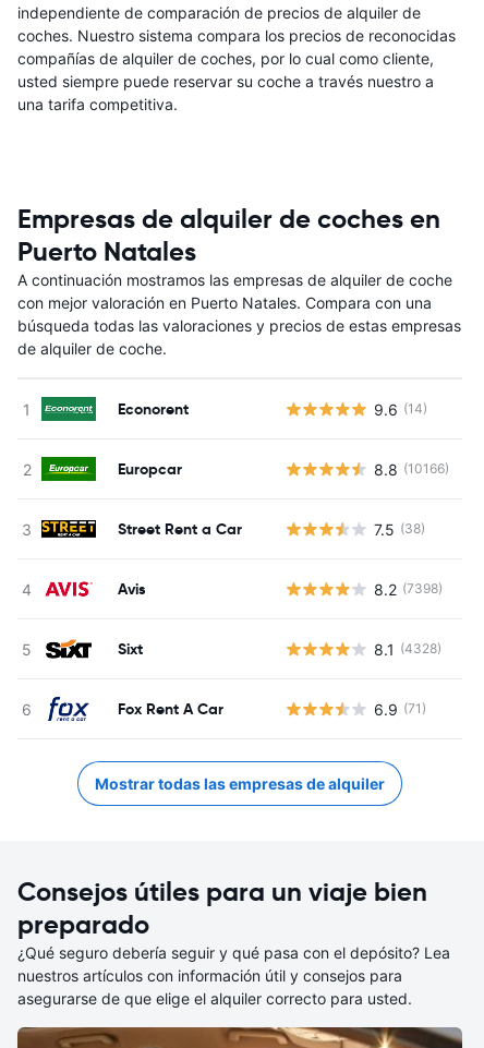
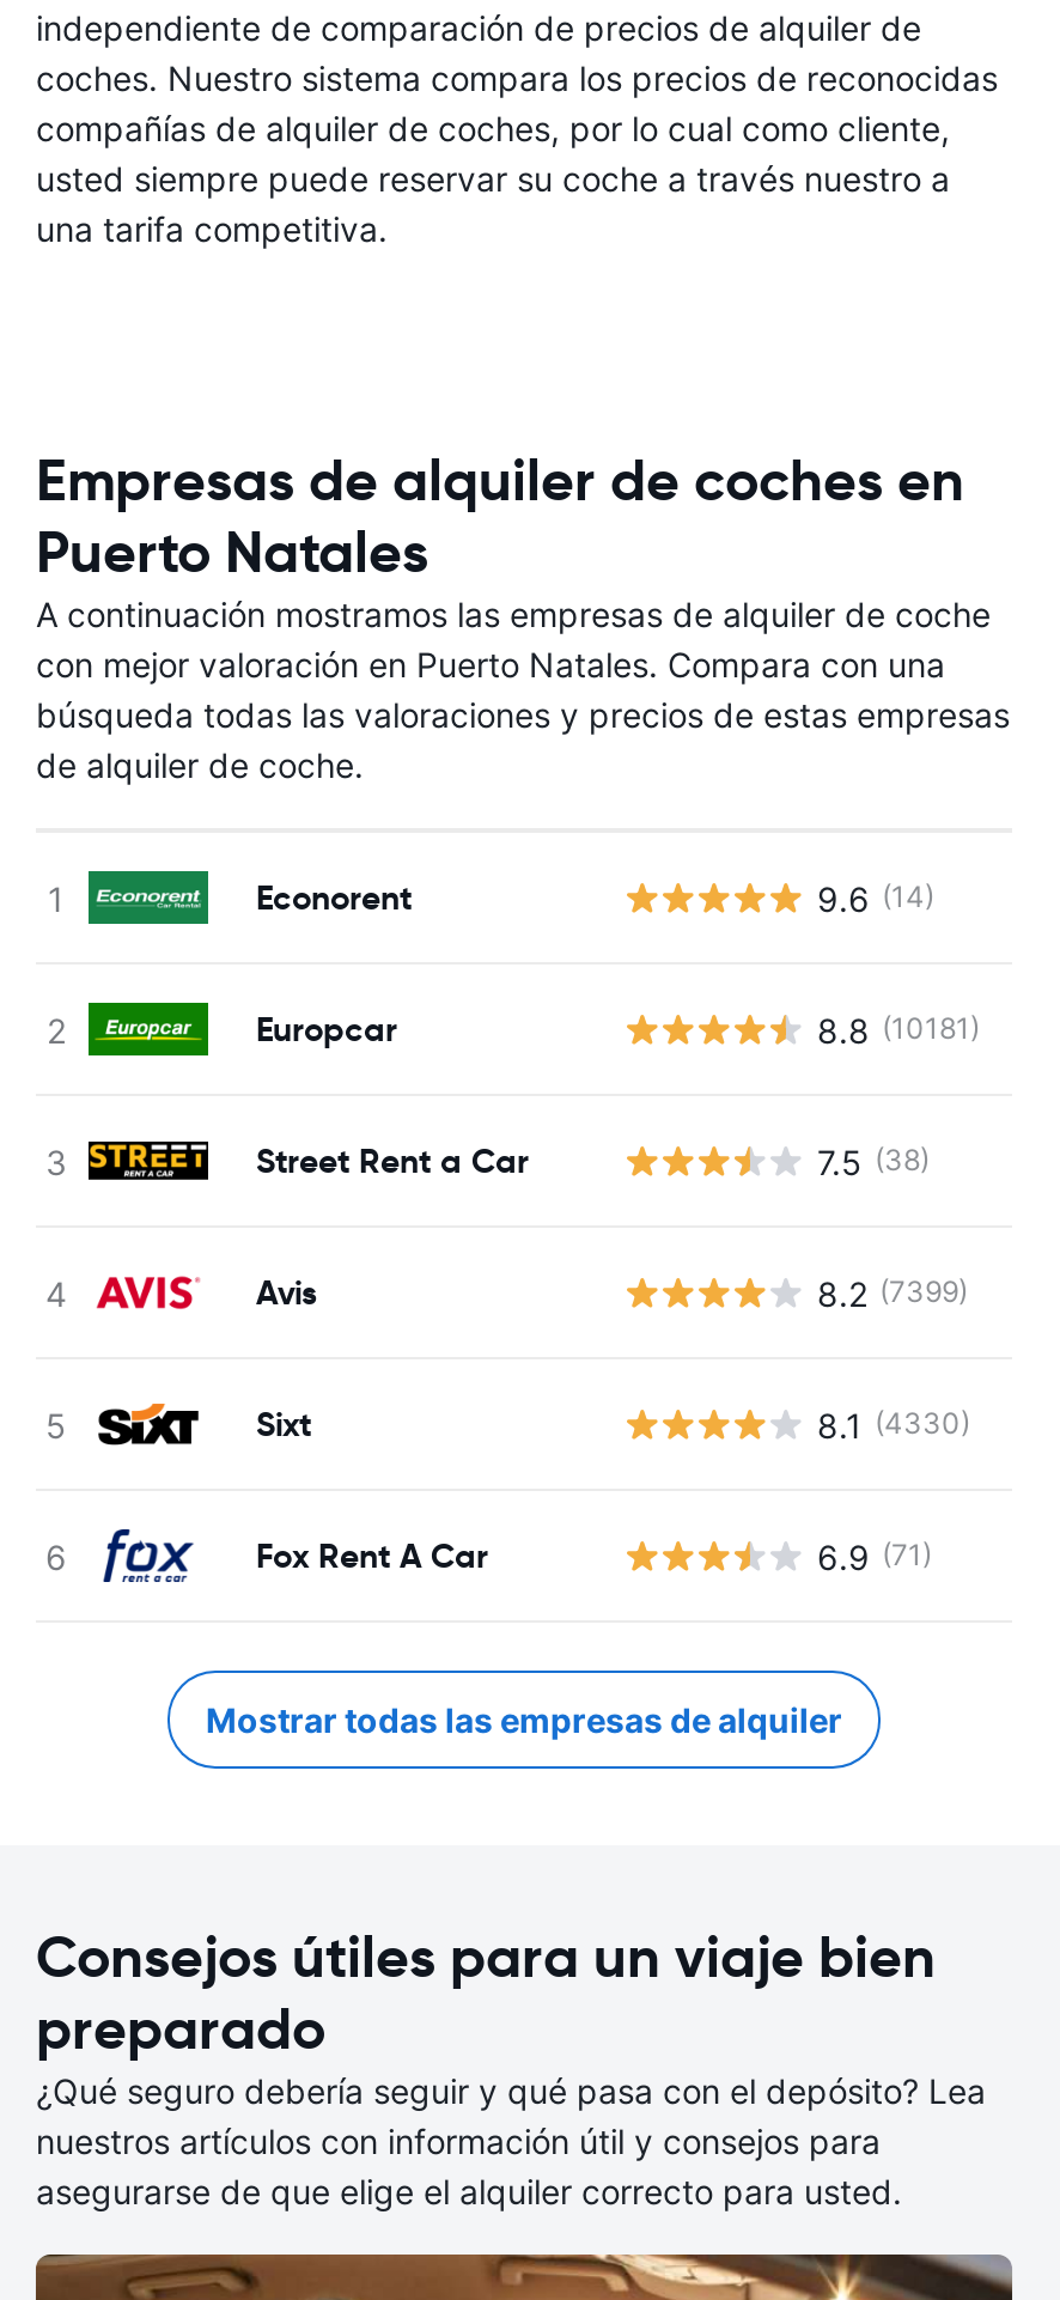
- 8.8 (10166)
+ 8.8 (10181)

- 8.2 (7398)
+ 8.2 (7399)

- 8.1 (4328)
+ 8.1 (4330)
